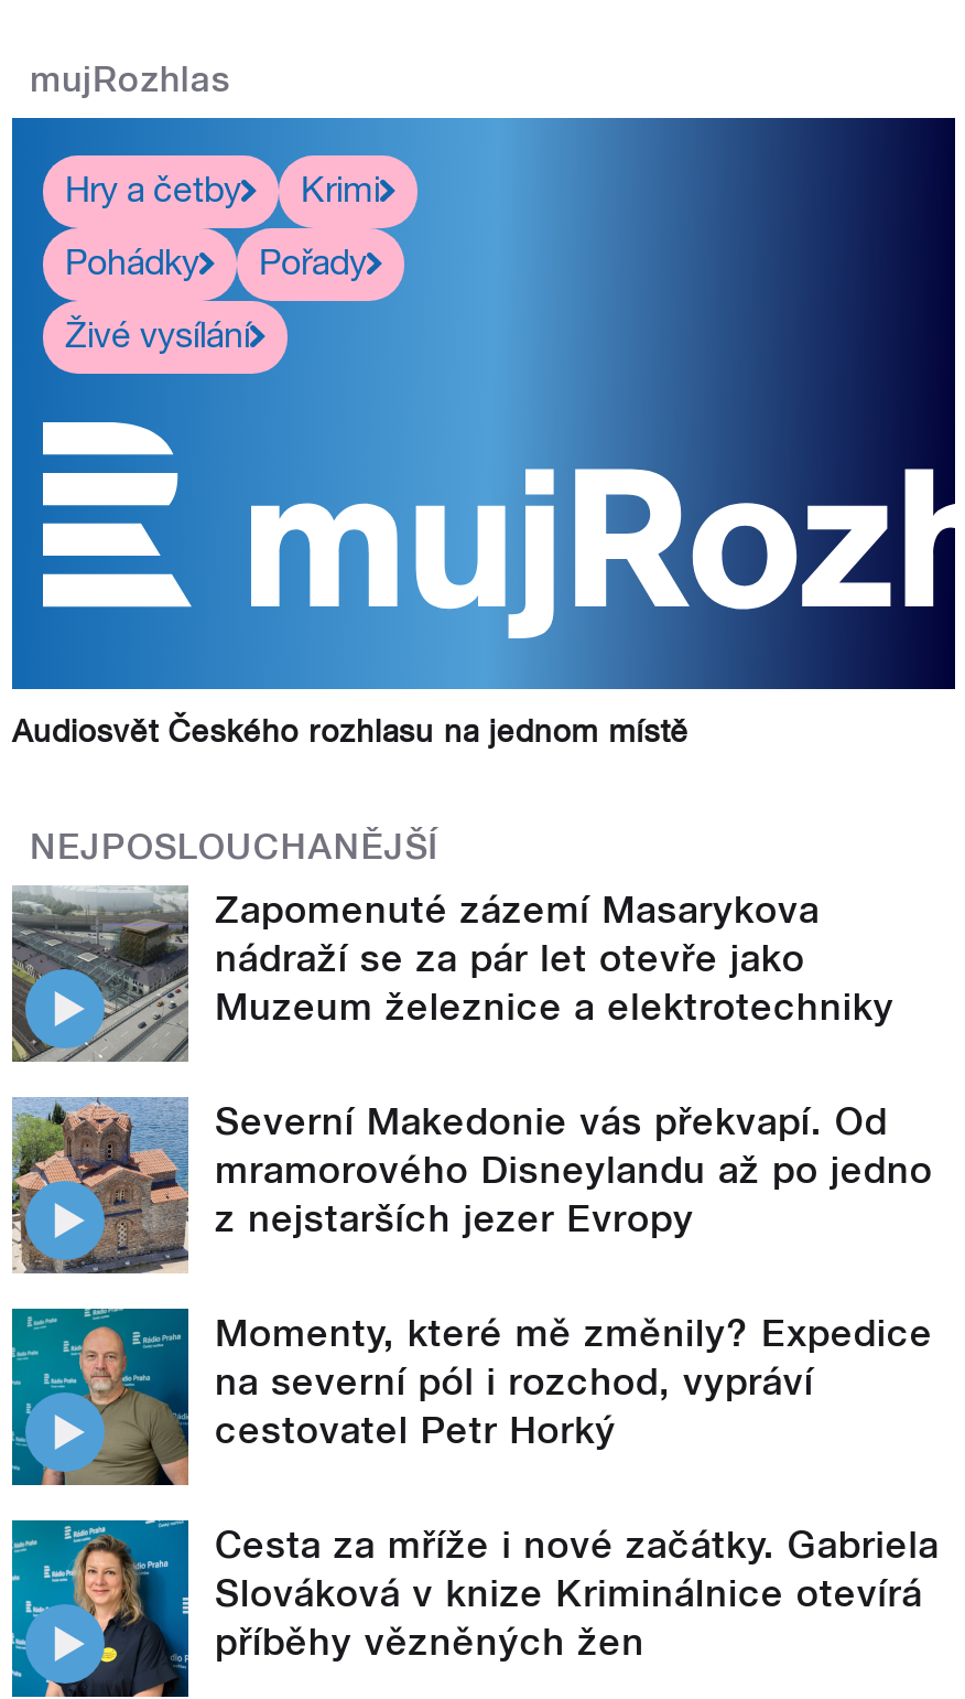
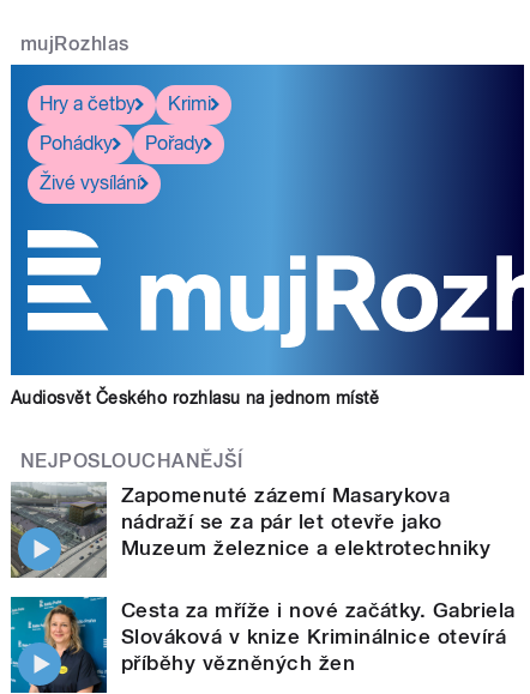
- [image]
- Severní Makedonie vás překvapí. Od
- mramorového Disneylandu až po jedno
- z nejstarších jezer Evropy
- Momenty, které mě změnily? Expedice
- na severní pól i rozchod, vypráví
- cestovatel Petr Horký

- [image]
